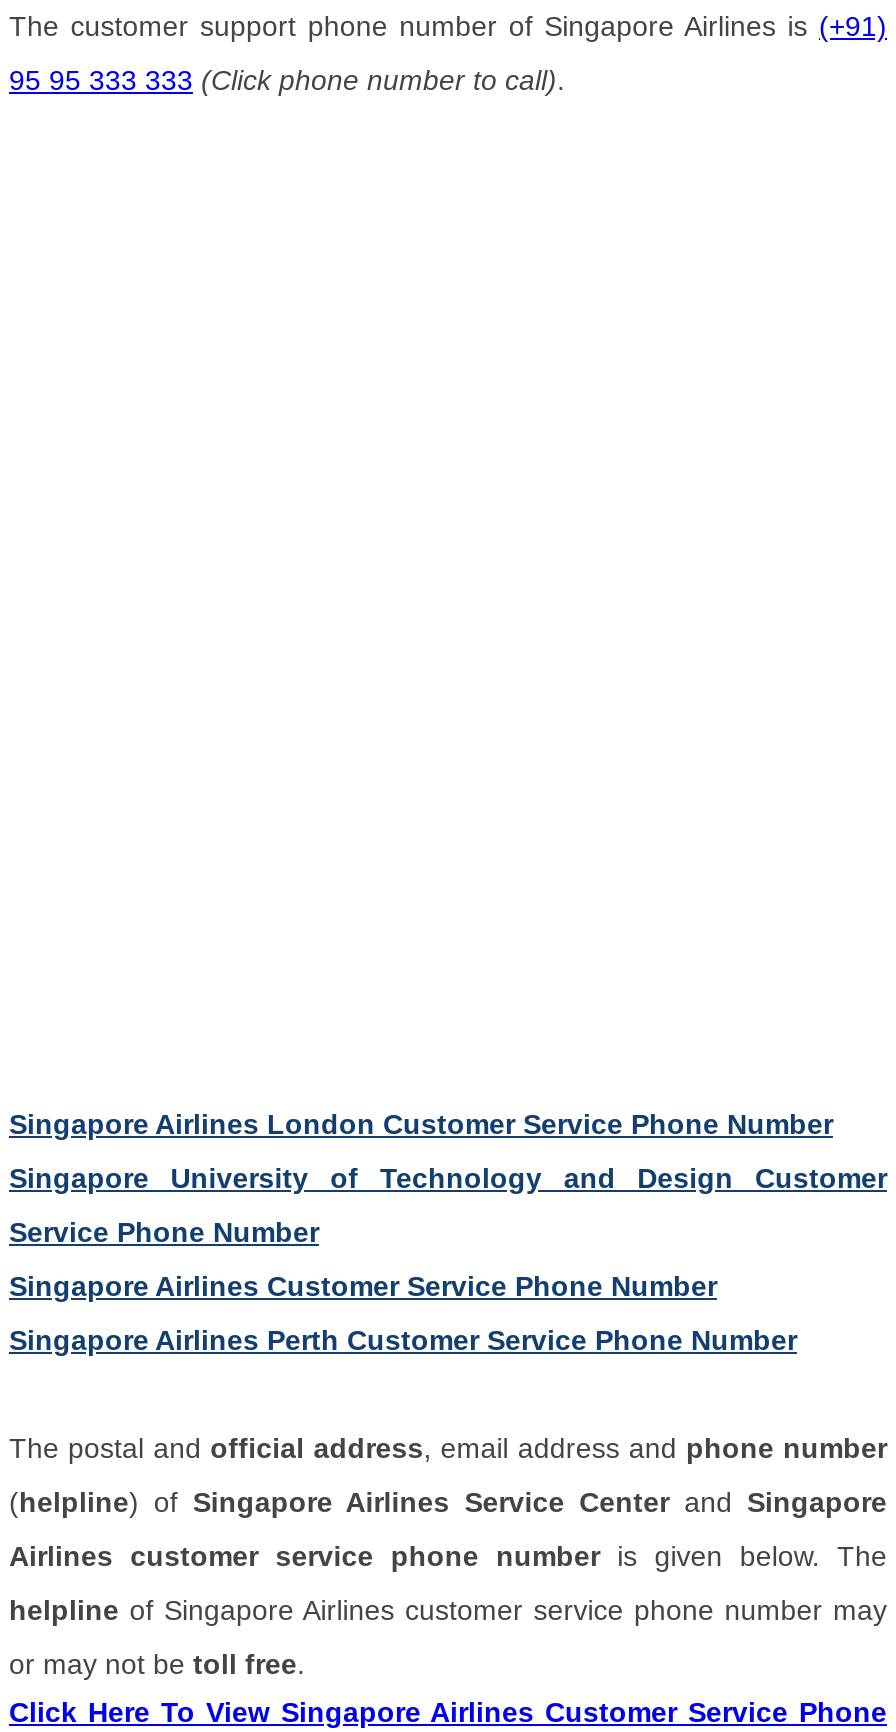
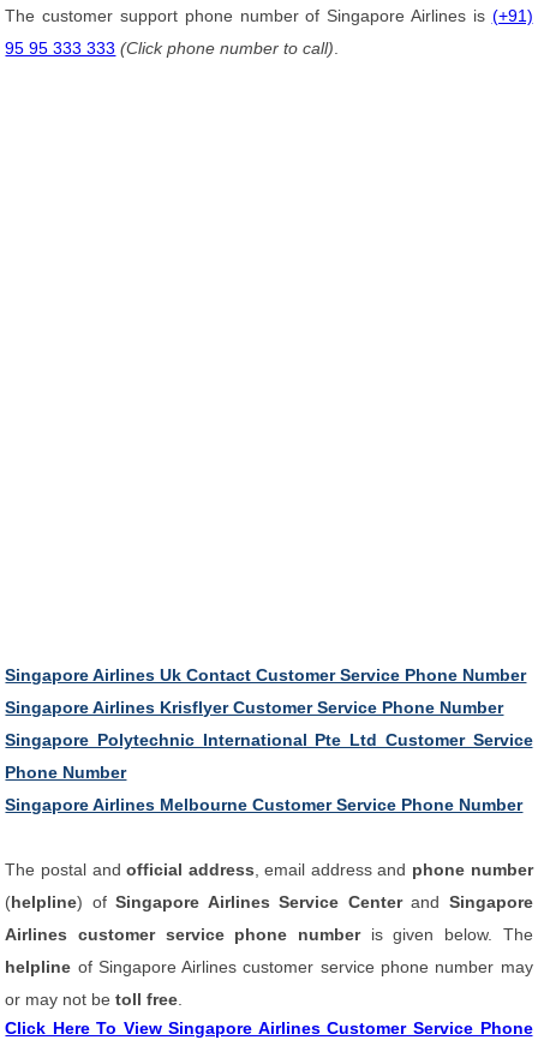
- Singapore Airlines London Customer Service Phone Number
+ Singapore Airlines Uk Contact Customer Service Phone Number

- Singapore University of Technology and Design Customer
+ Singapore Airlines Krisflyer Customer Service Phone Number

- Service Phone Number
+ Singapore Polytechnic International Pte Ltd Customer Service

- Singapore Airlines Customer Service Phone Number
+ Phone Number

- Singapore Airlines Perth Customer Service Phone Number
+ Singapore Airlines Melbourne Customer Service Phone Number
